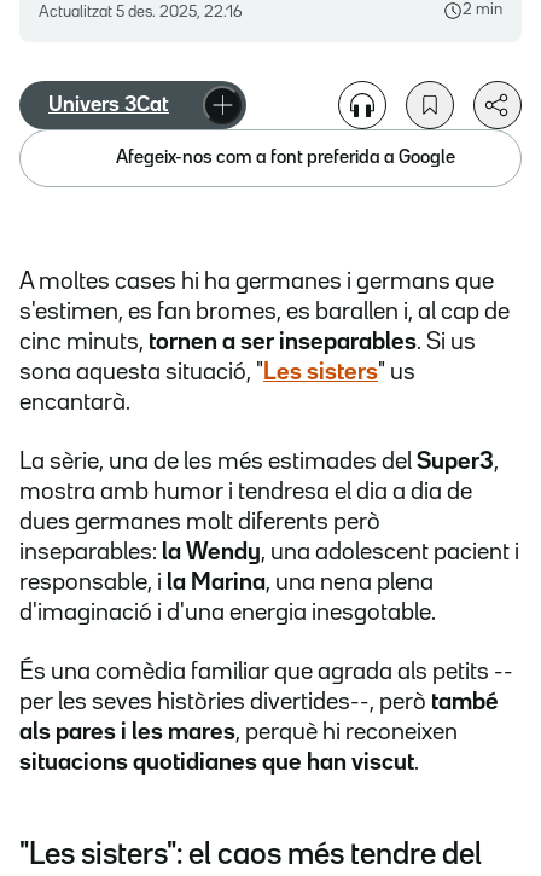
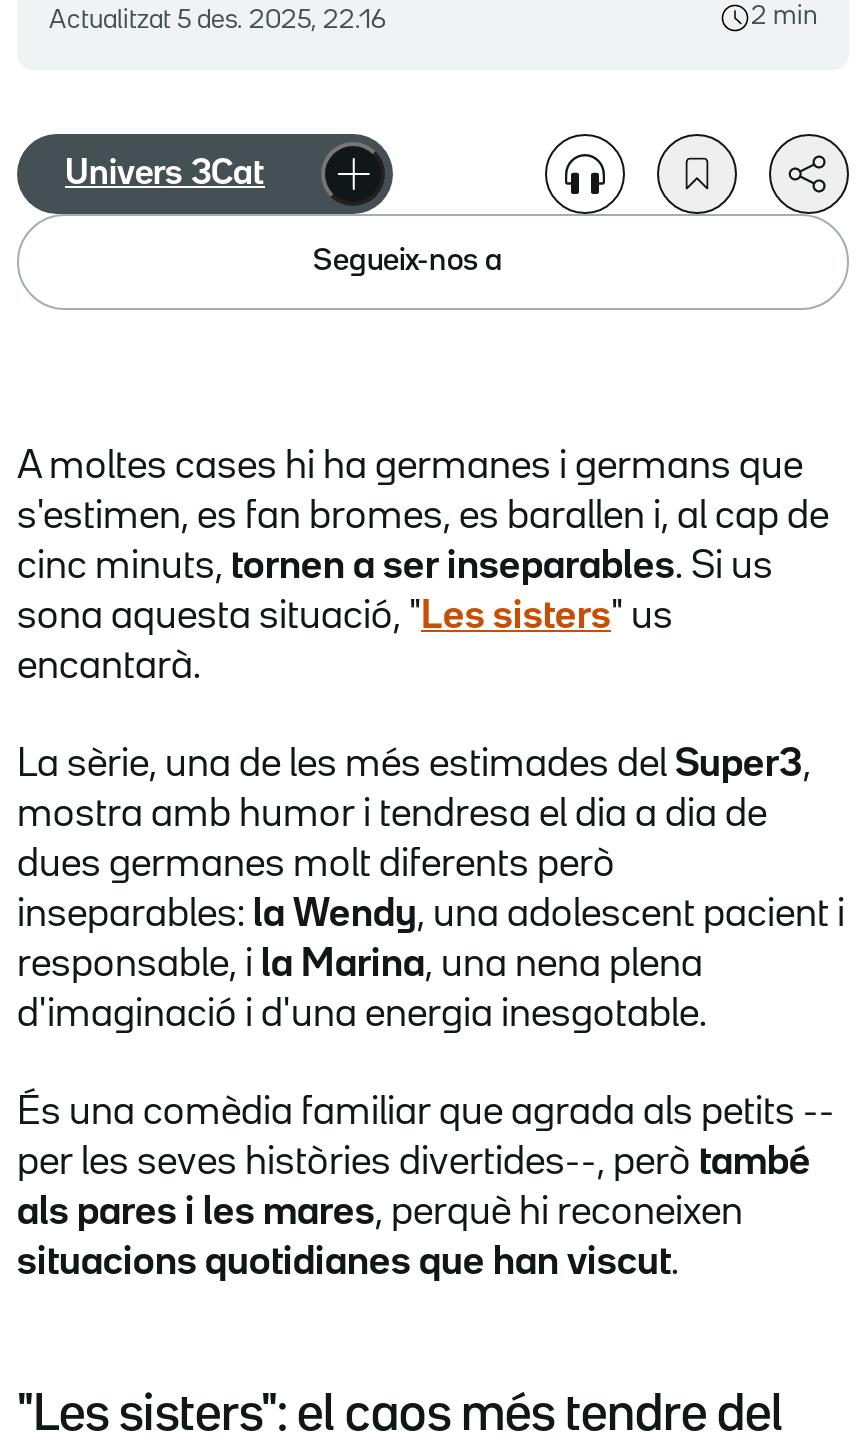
- Afegeix-nos com a font preferida a Google
+ Segueix-nos a
